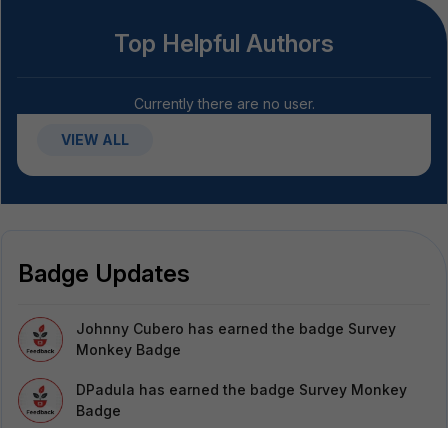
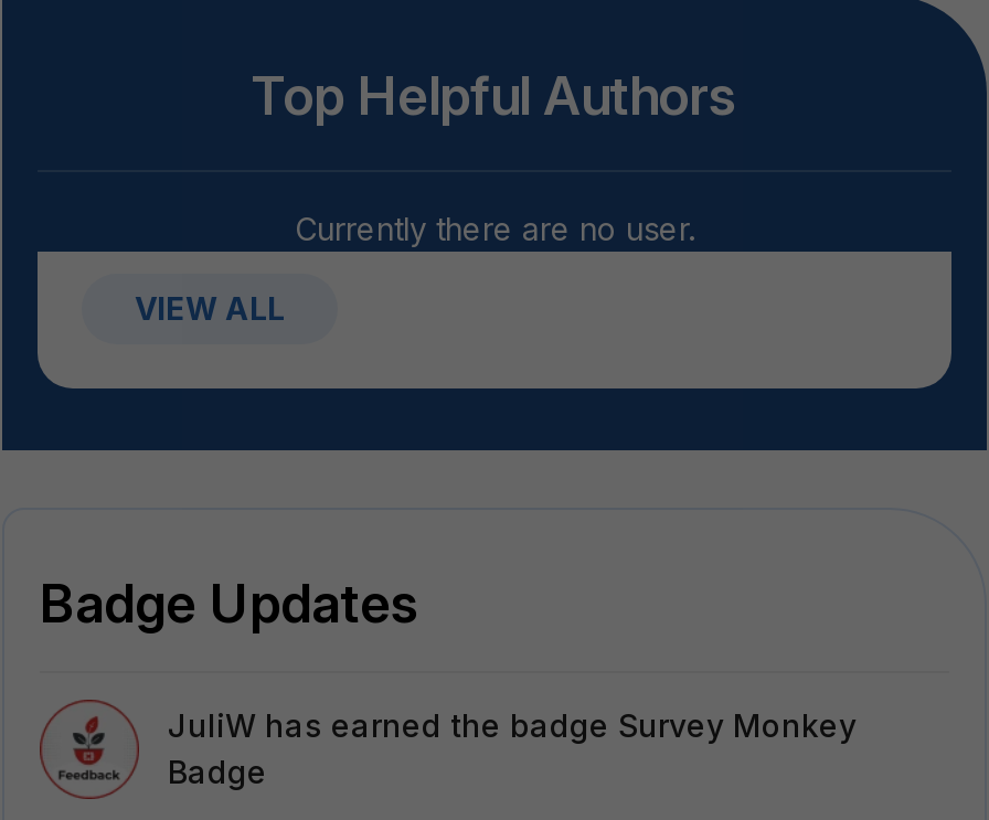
- Johnny Cubero has earned the badge Survey
- Monkey Badge
- DPadula has earned the badge Survey Monkey
+ JuliW has earned the badge Survey Monkey
